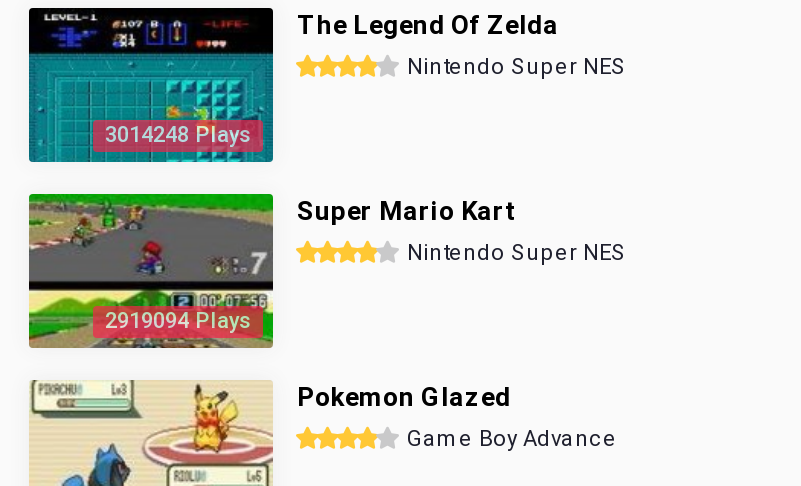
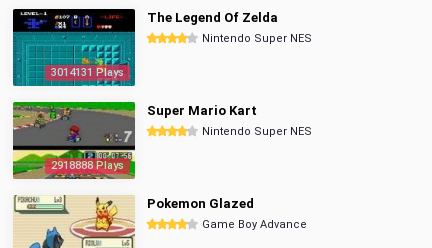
- 3014248 Plays
+ 3014131 Plays

- 2919094 Plays
+ 2918888 Plays
